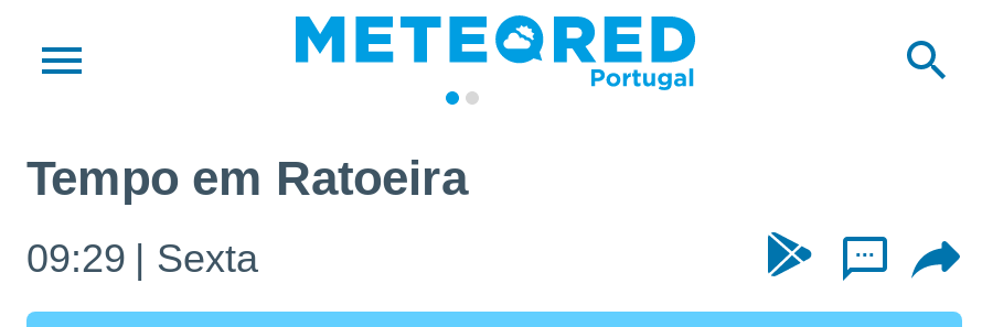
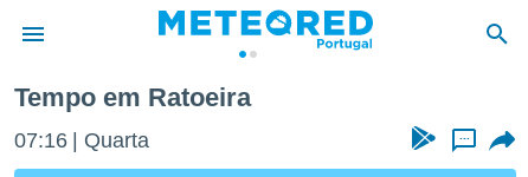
- 09:29 Sexta
+ 07:16 Quarta
